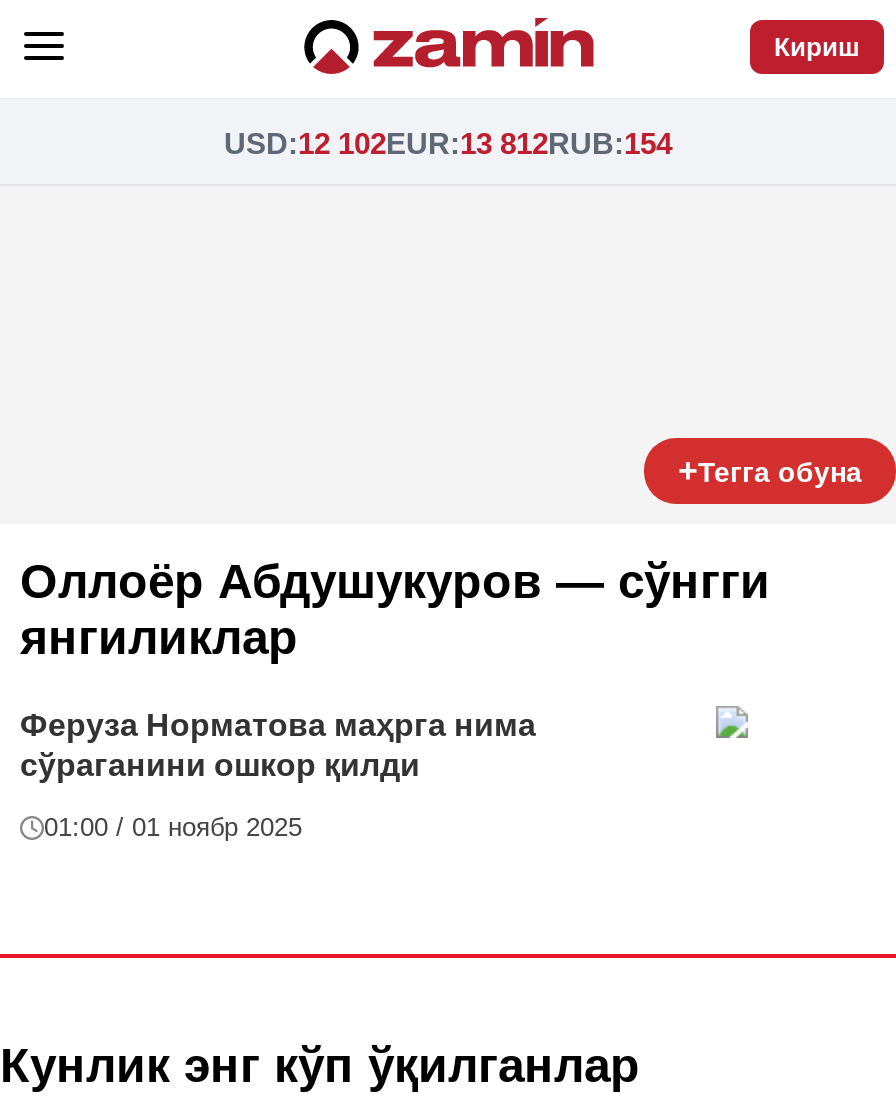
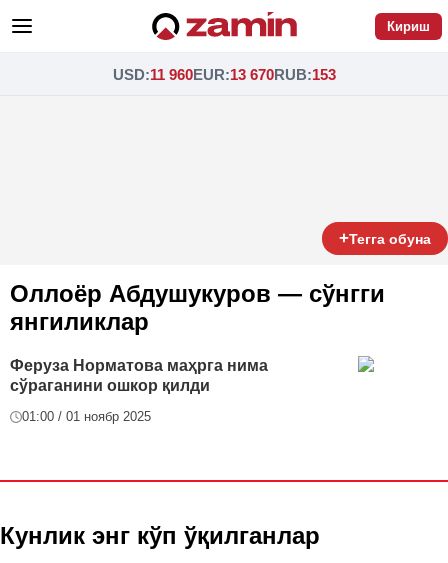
- USD:12 102EUR:13 812RUB:154
+ USD:11 960EUR:13 670RUB:153
